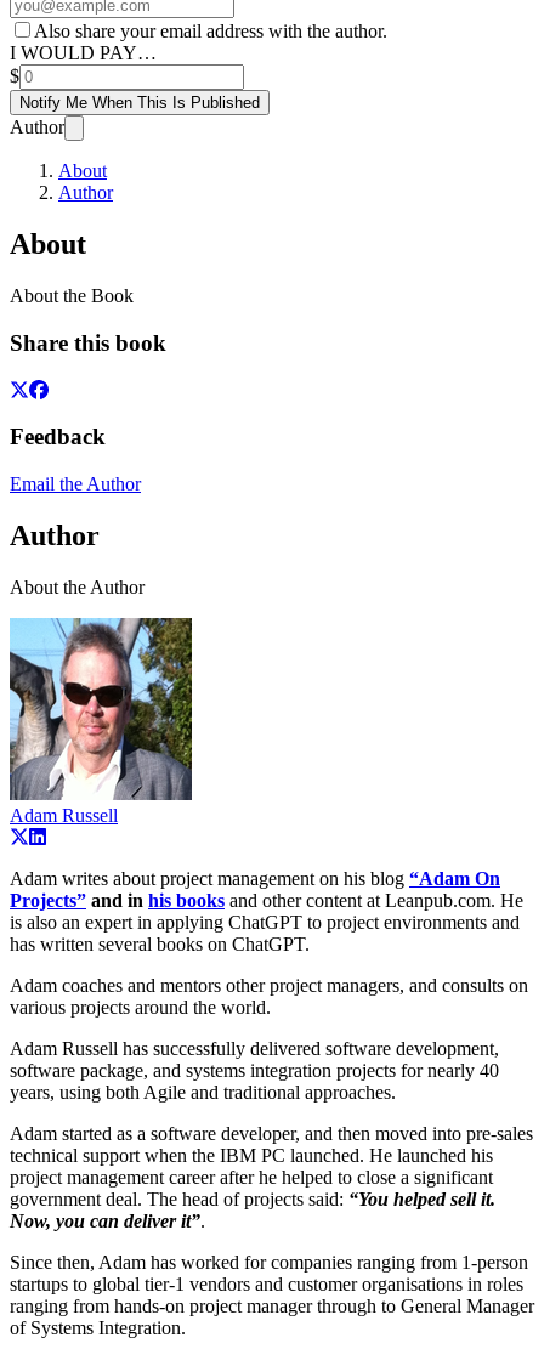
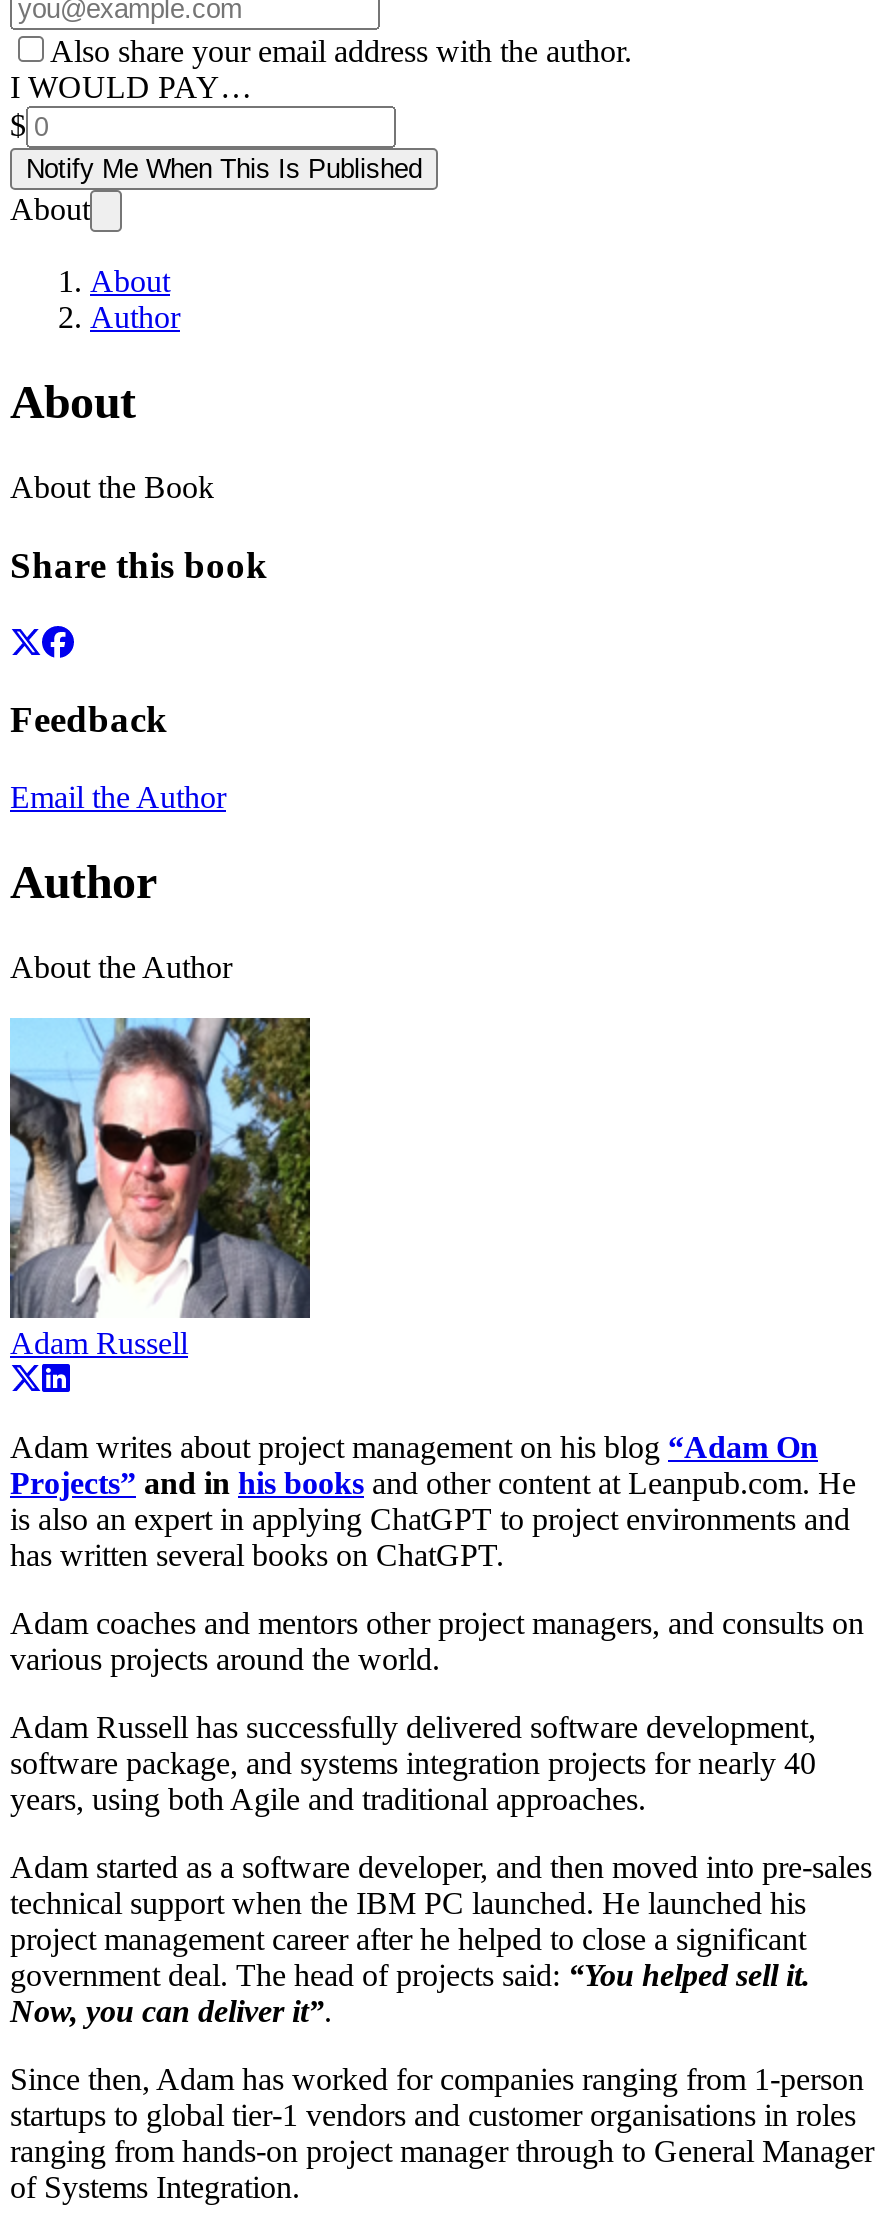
- Author
+ About
